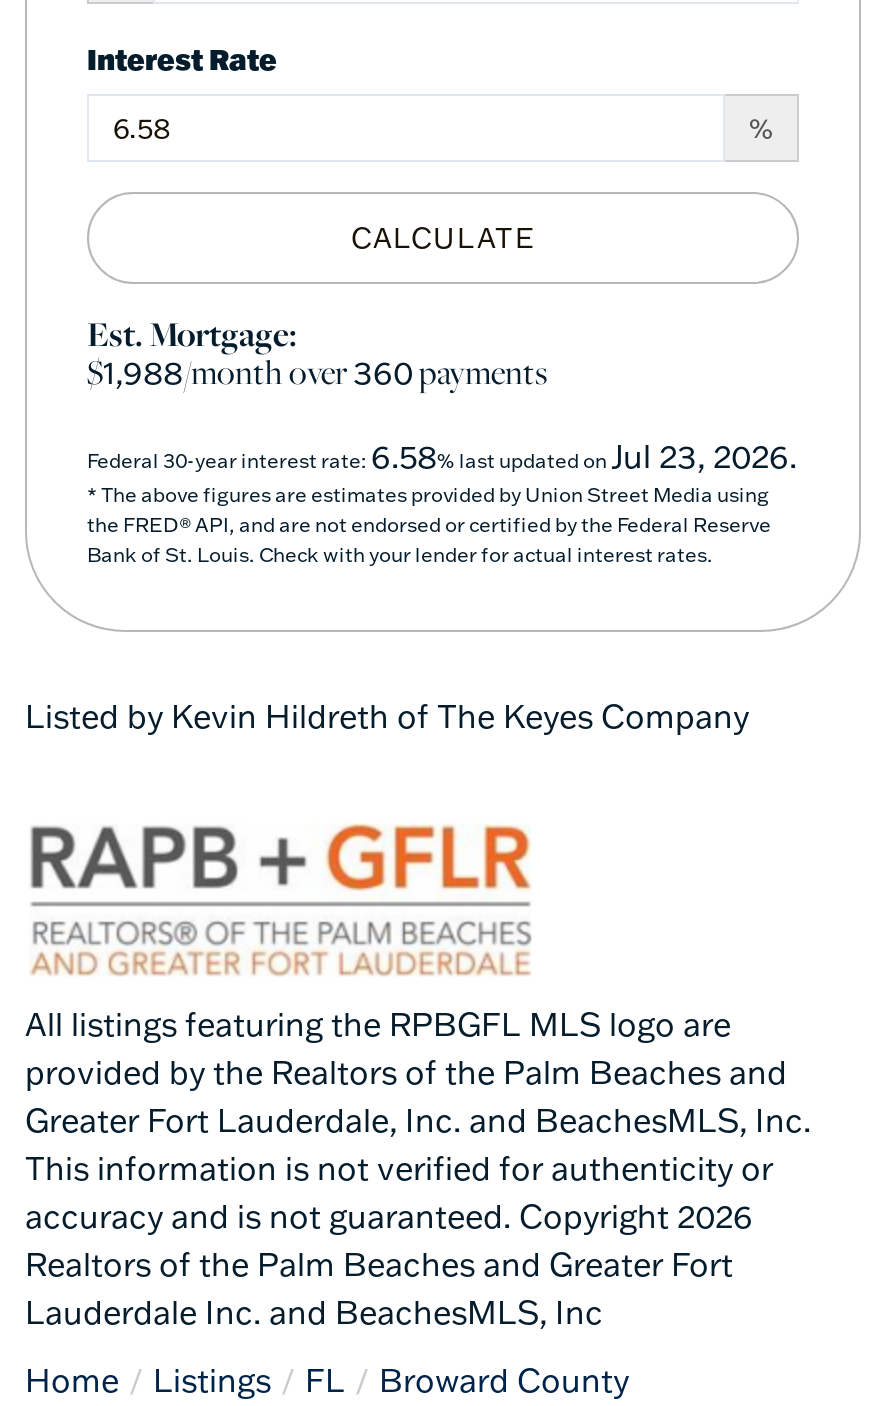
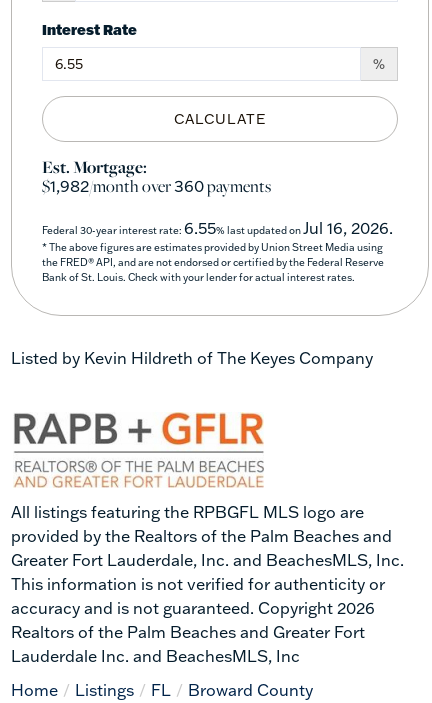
- $1,988/month over360payments
+ $1,982/month over360payments

- Federal 30-year interest rate: 6.58% last updated on Jul 23, 2026.
+ Federal 30-year interest rate: 6.55% last updated on Jul 16, 2026.
